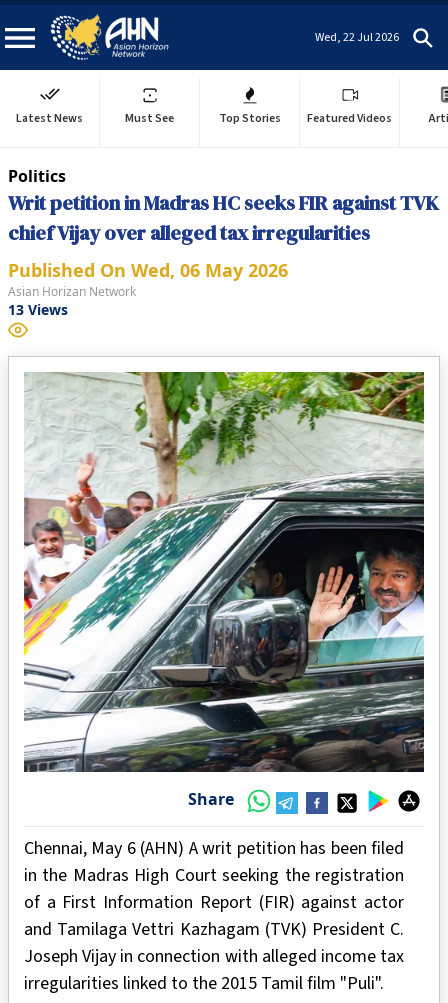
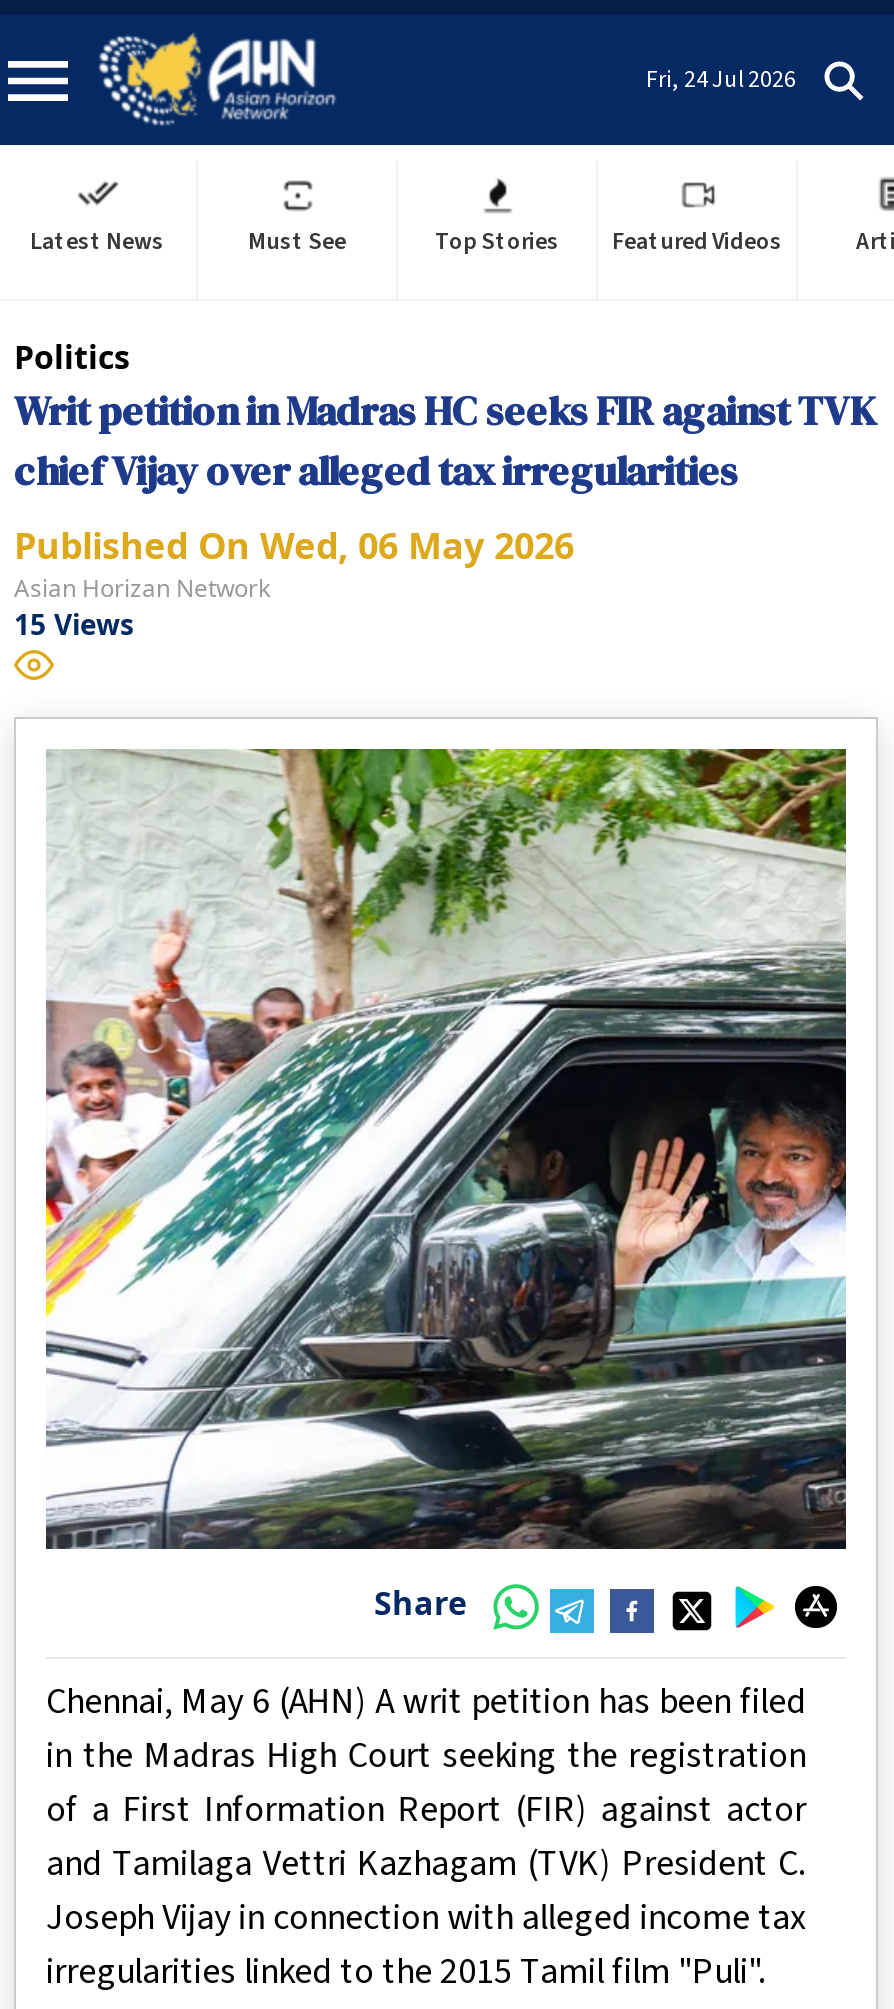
- Wed, 22 Jul 2026
+ Fri, 24 Jul 2026

- 13 Views
+ 15 Views
